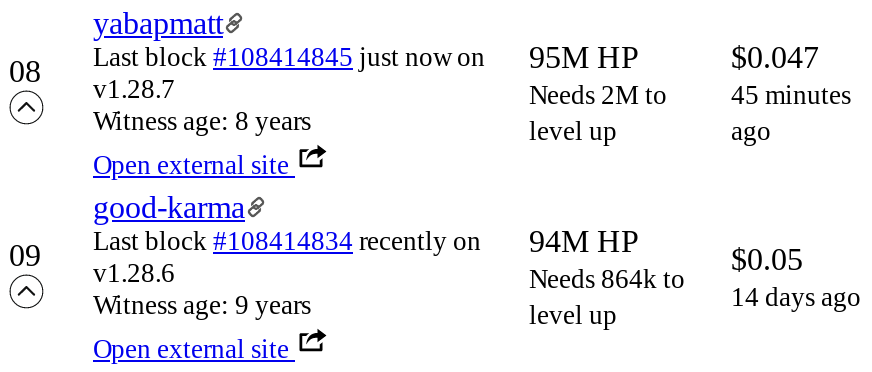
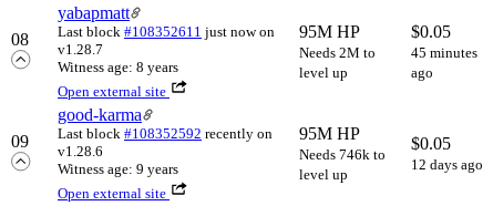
- Last block #108414845 just now on
+ Last block #108352611 just now on

- $0.047
+ $0.05

- Last block #108414834 recently on
+ Last block #108352592 recently on

- 94M HP
+ 95M HP

- Needs 864k to
+ Needs 746k to

- 14 days ago
+ 12 days ago
